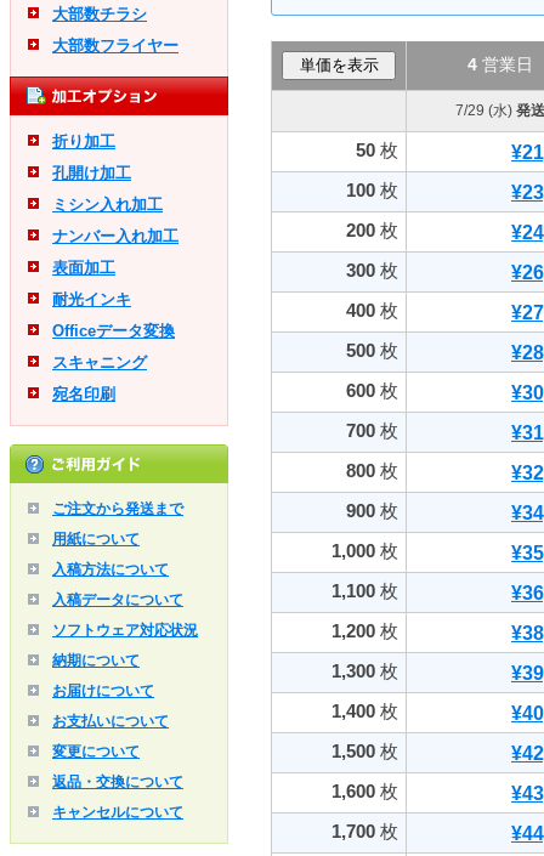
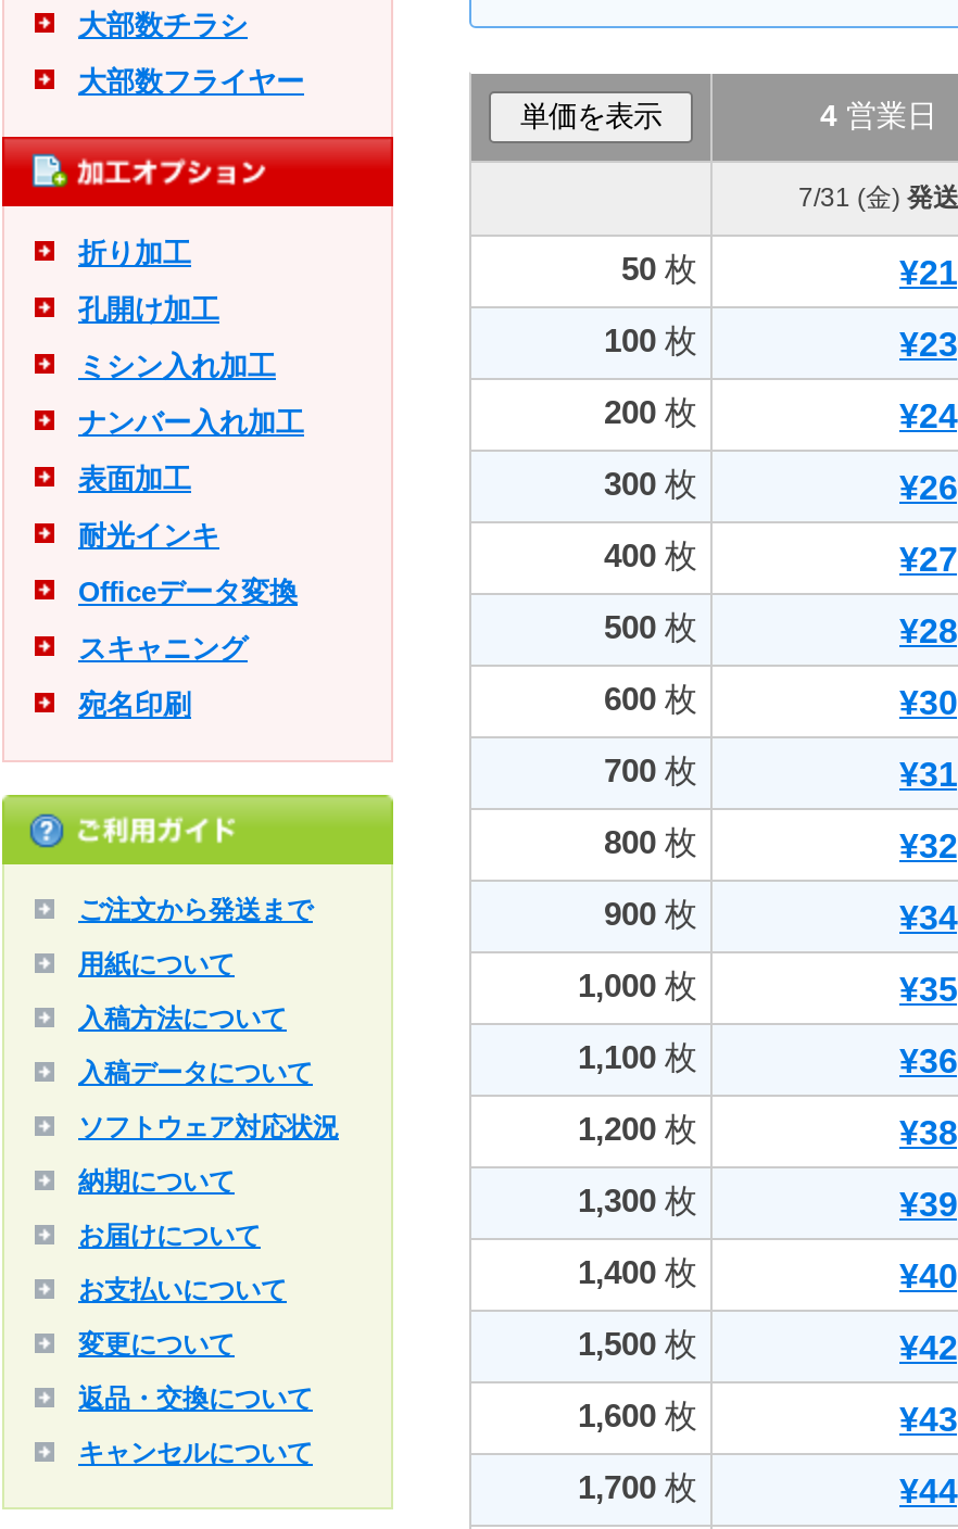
- 7/29 (水)発送
+ 7/31 (金)発送
